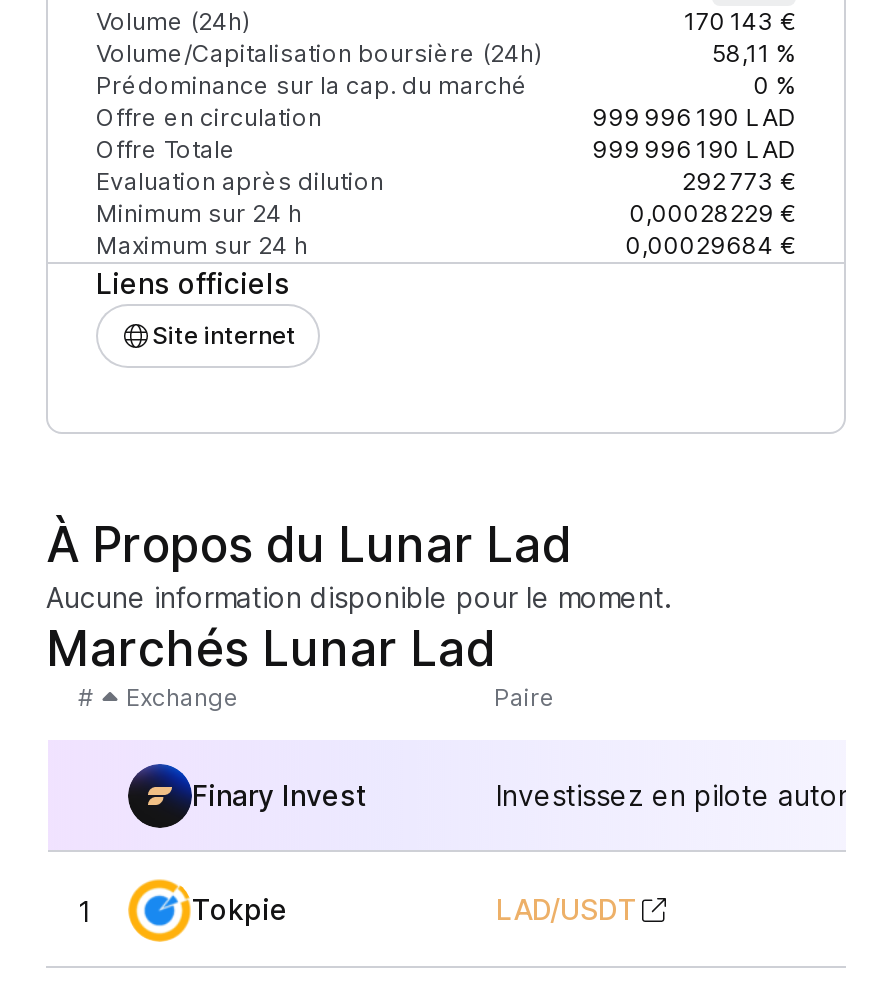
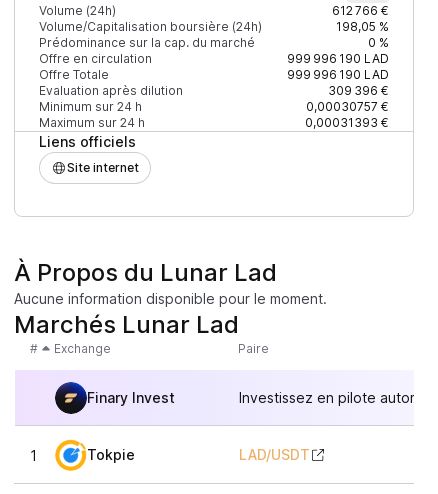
- 170 143 €
+ 612 766 €

- 58,11 %
+ 198,05 %

- 292 773 €
+ 309 396 €

- 0,00028229 €
+ 0,00030757 €

- 0,00029684 €
+ 0,00031393 €
